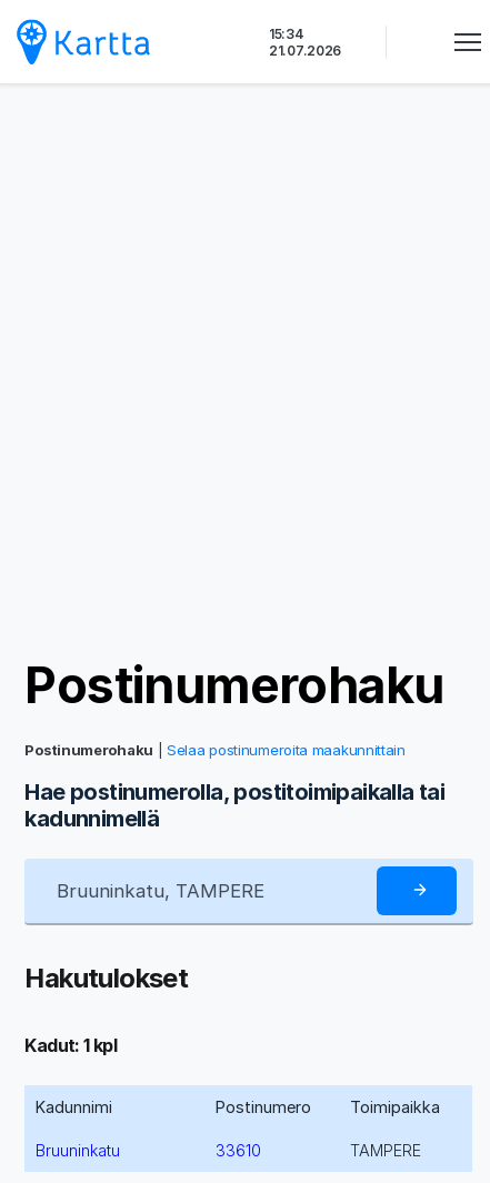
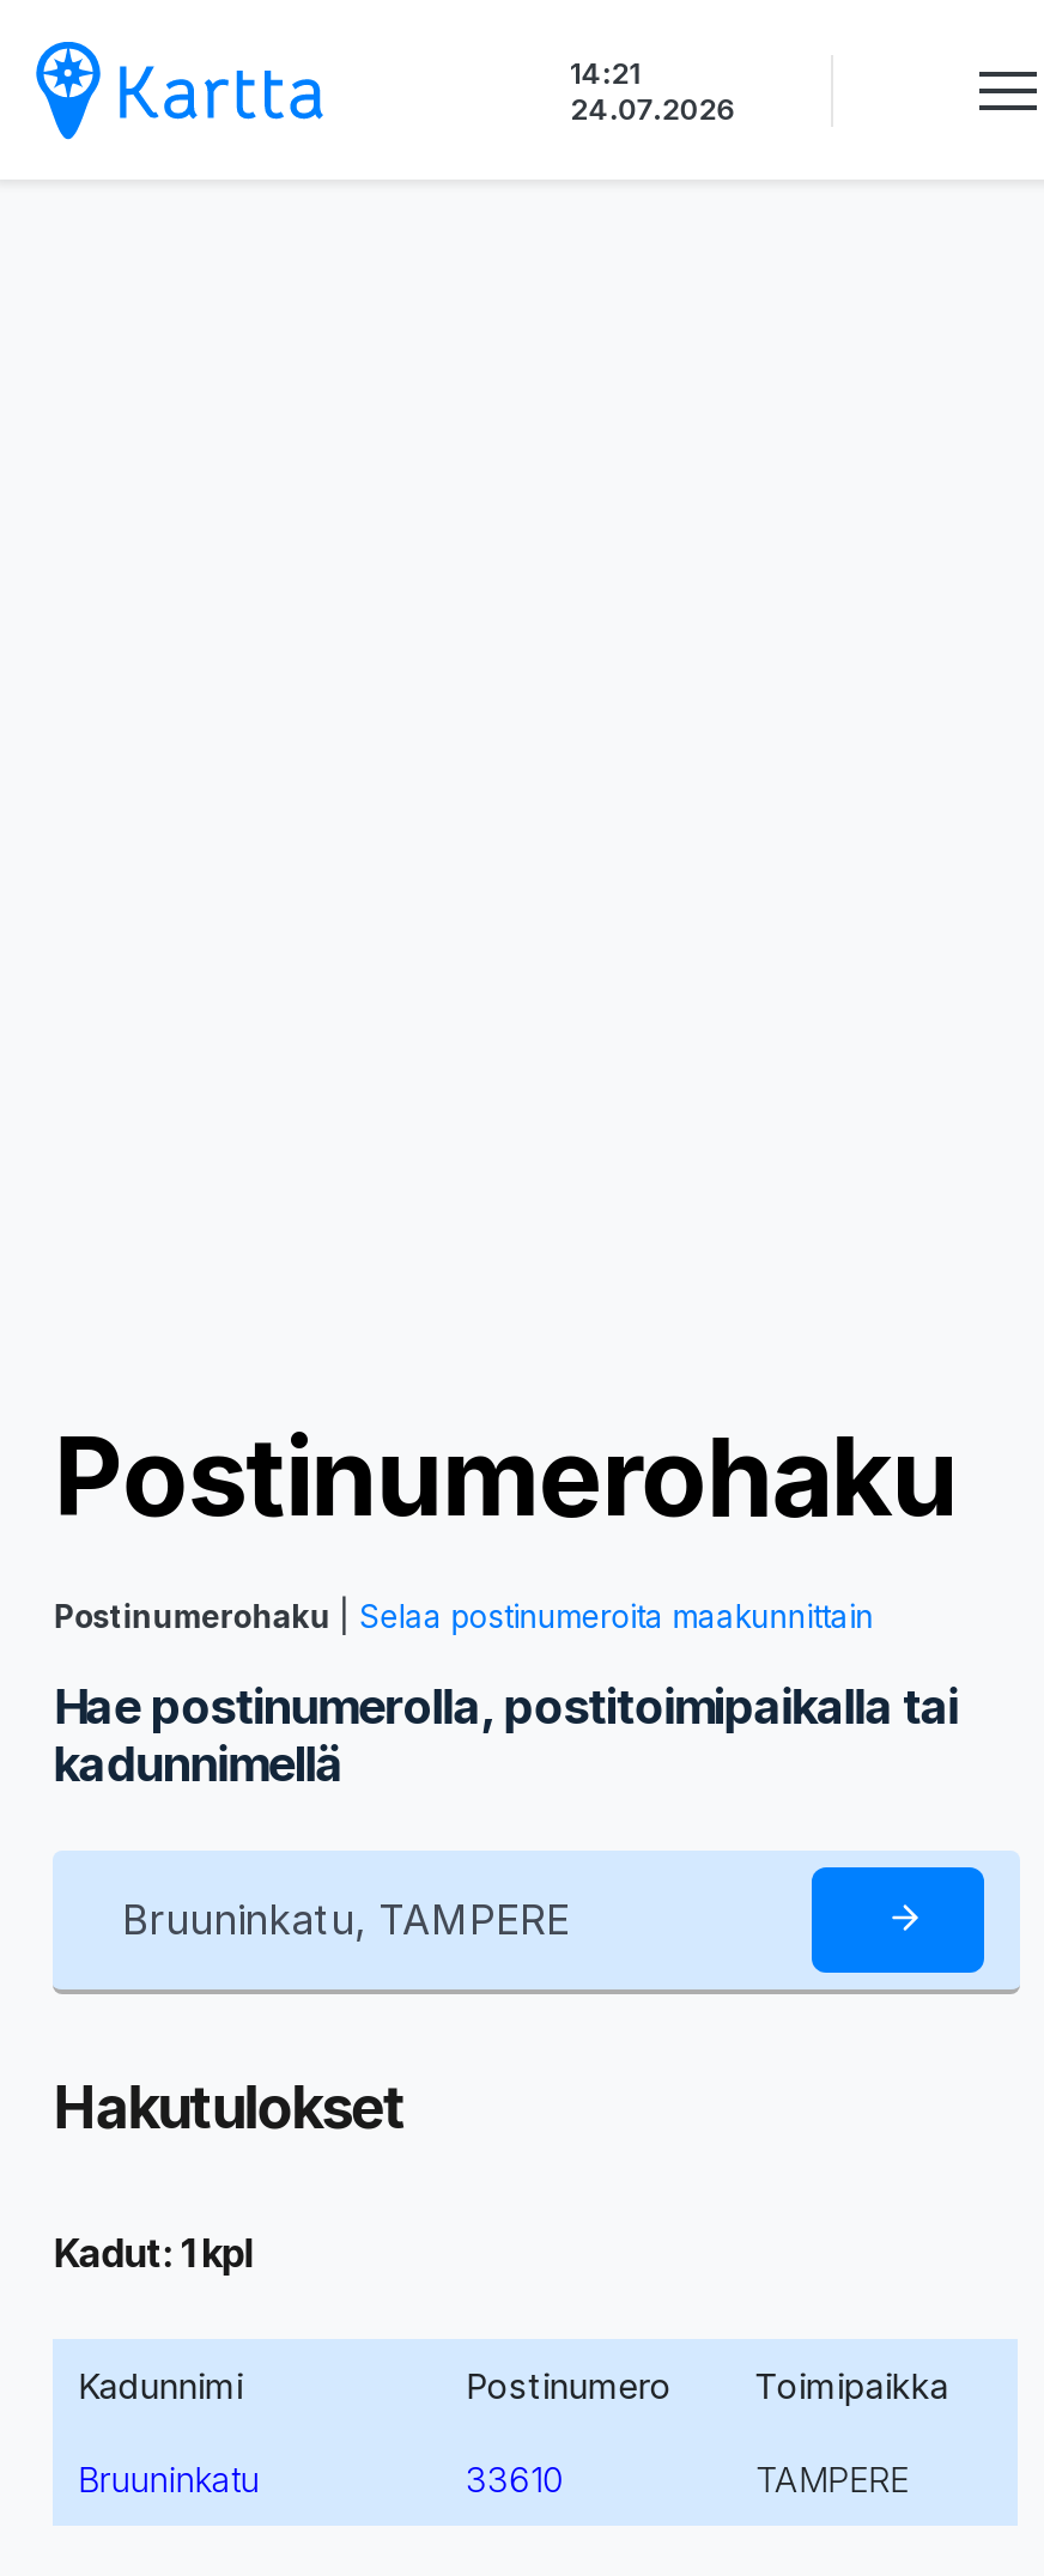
- 15:34
+ 14:21

- 21.07.2026
+ 24.07.2026
